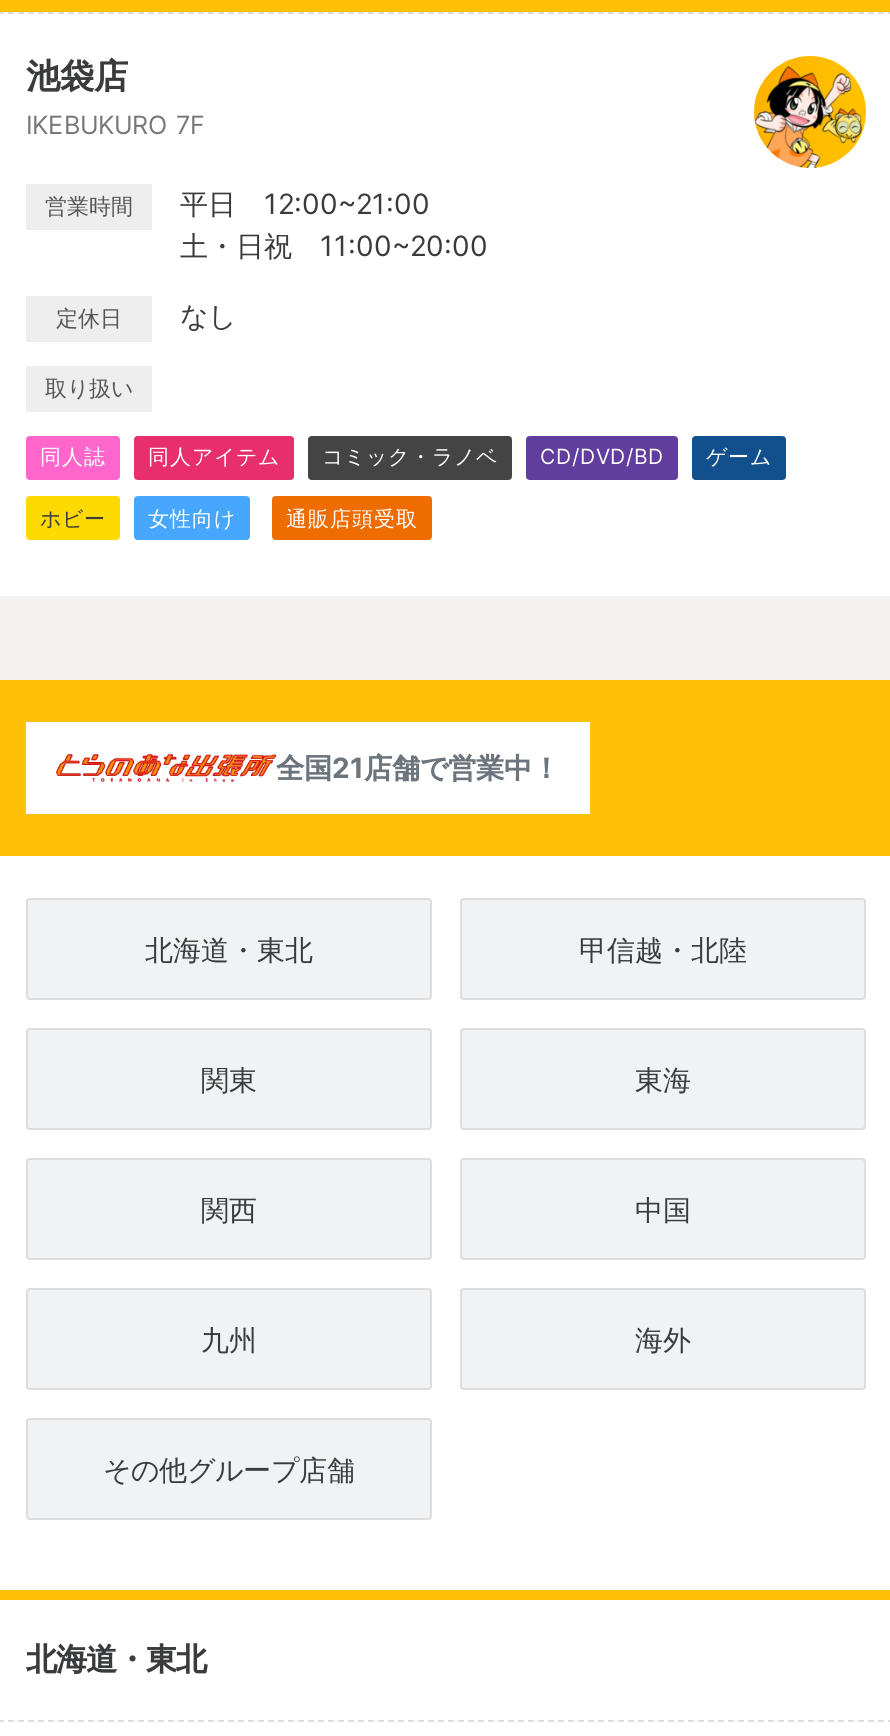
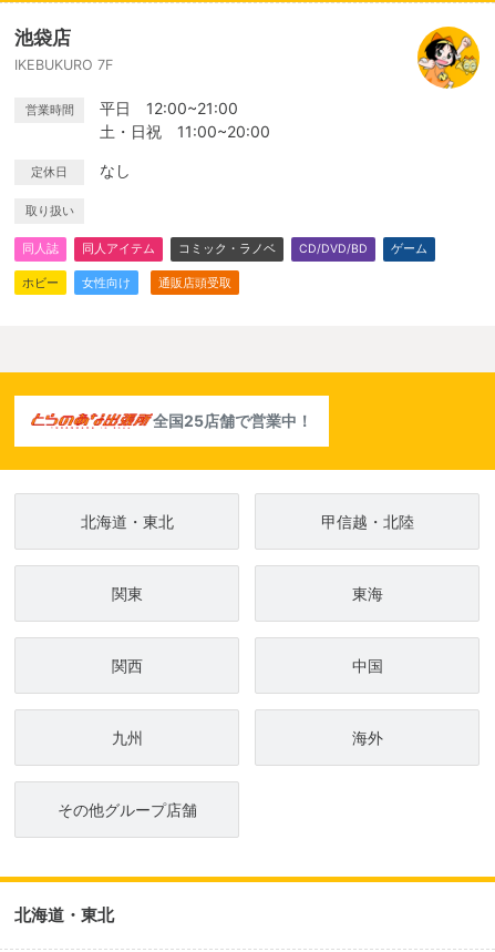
- 全国21店舗で営業中！
+ 全国25店舗で営業中！
